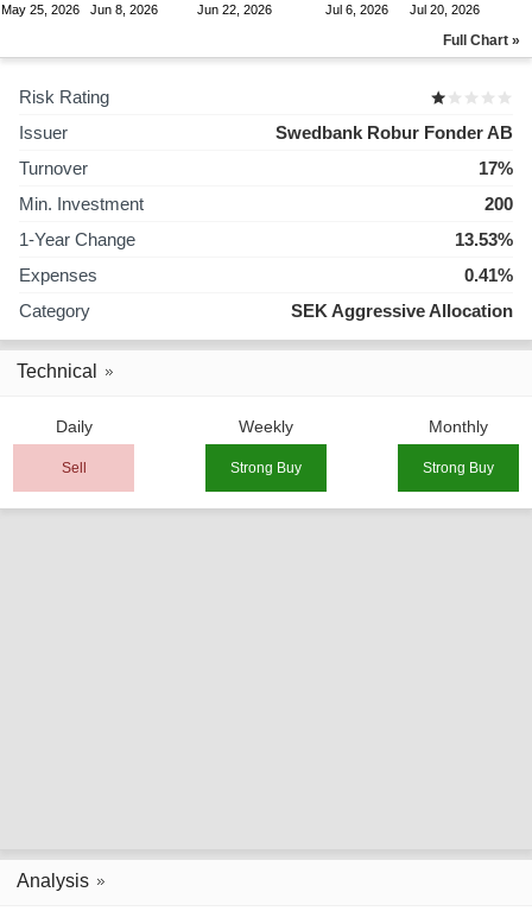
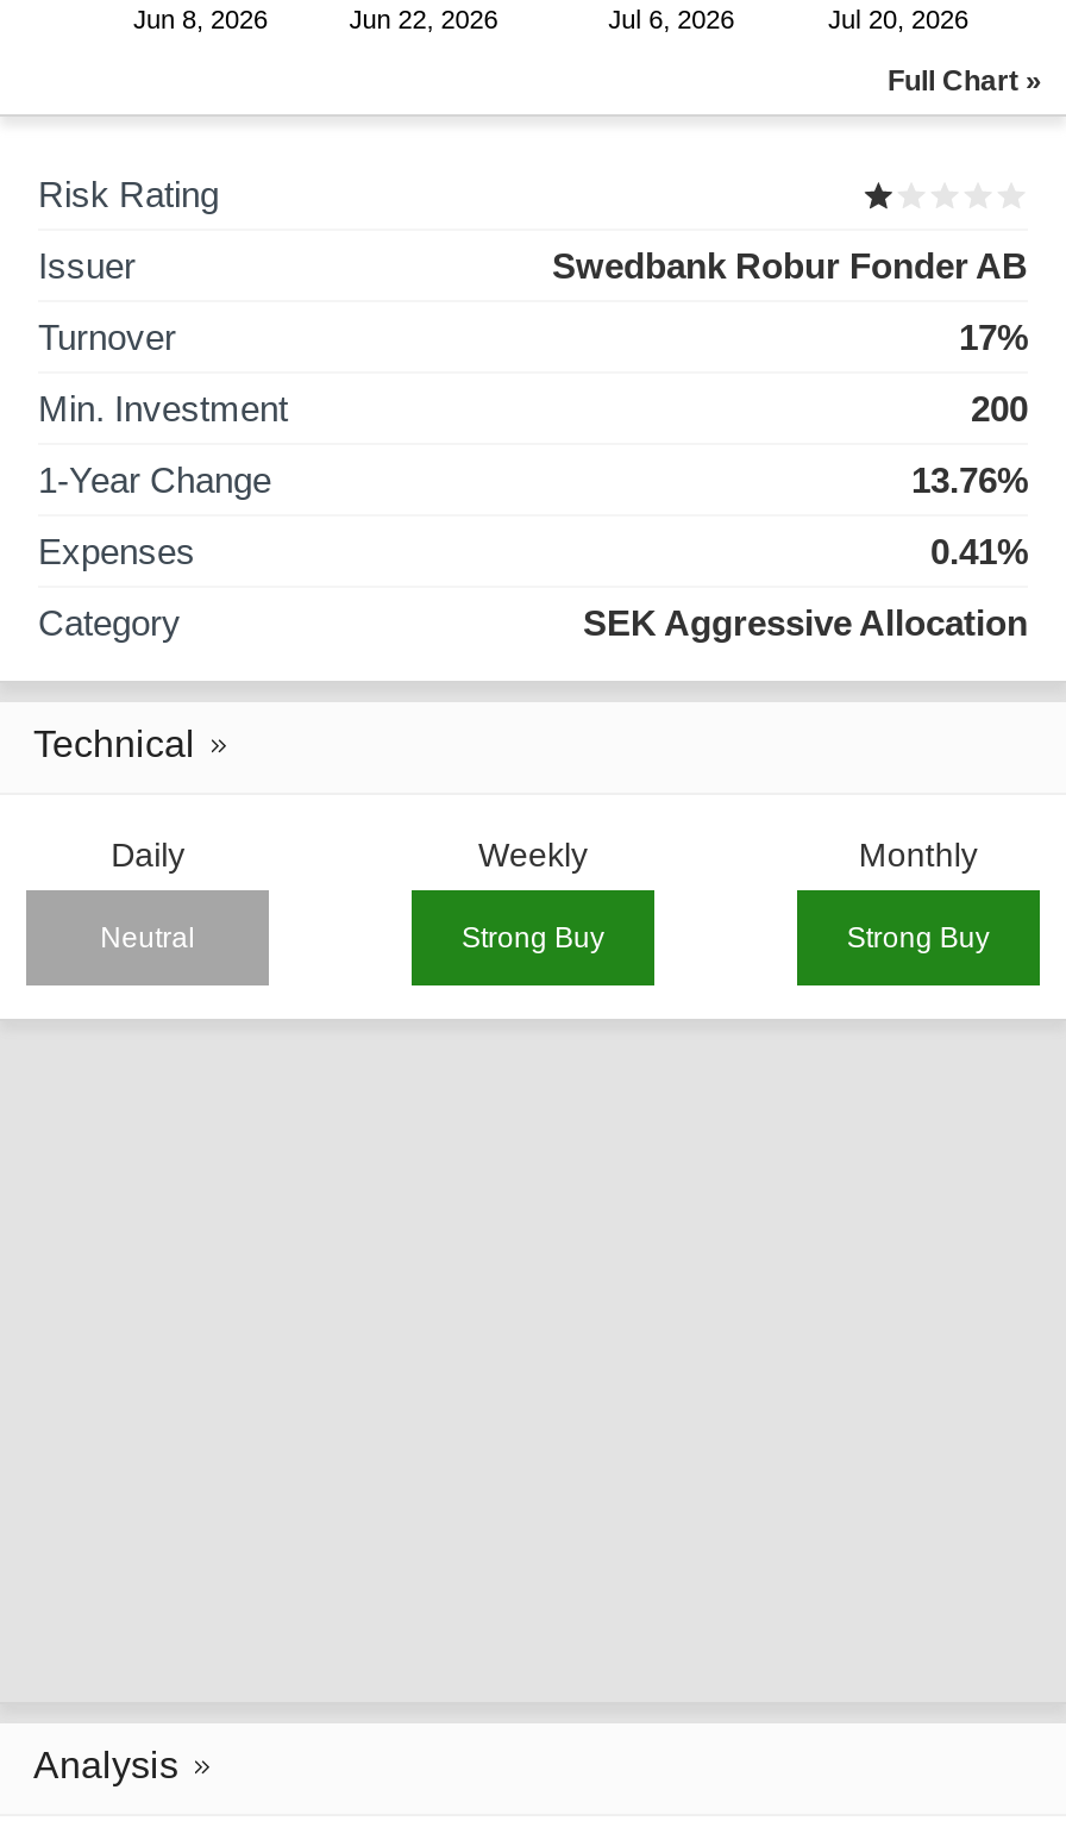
- May 25, 2026

- 13.53%
+ 13.76%

- Sell
+ Neutral
